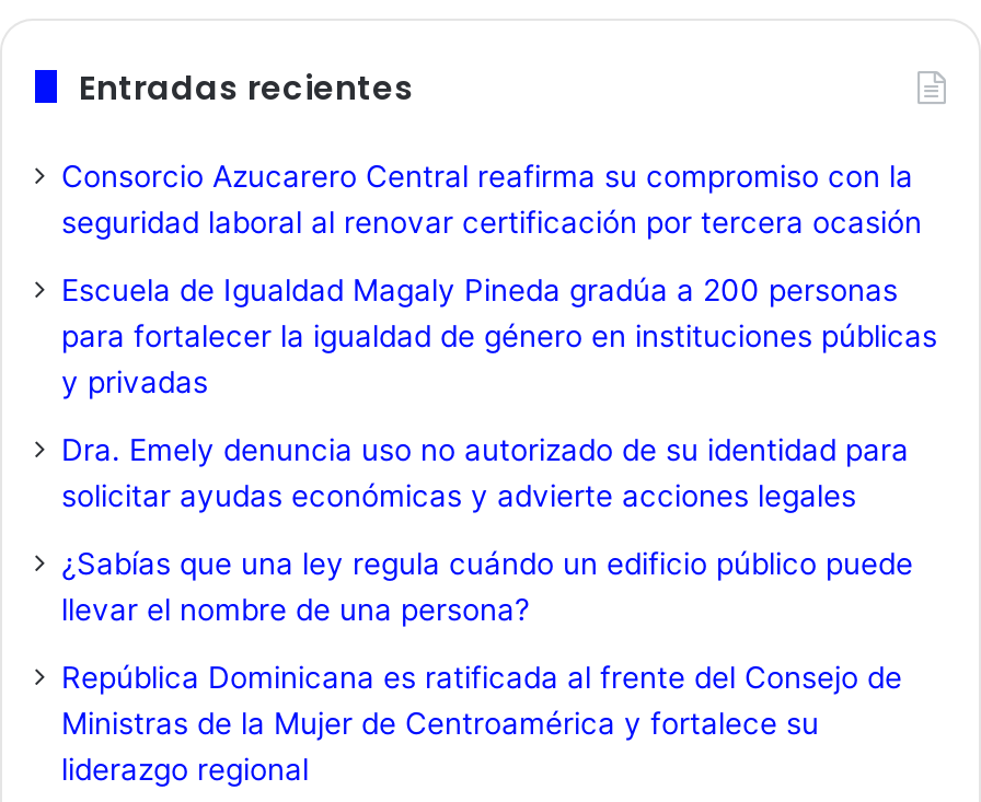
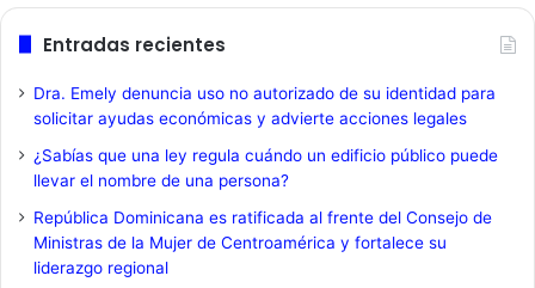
- Consorcio Azucarero Central reafirma su compromiso con la
- seguridad laboral al renovar certificación por tercera ocasión
- Escuela de Igualdad Magaly Pineda gradúa a 200 personas
- para fortalecer la igualdad de género en instituciones públicas
- y privadas
